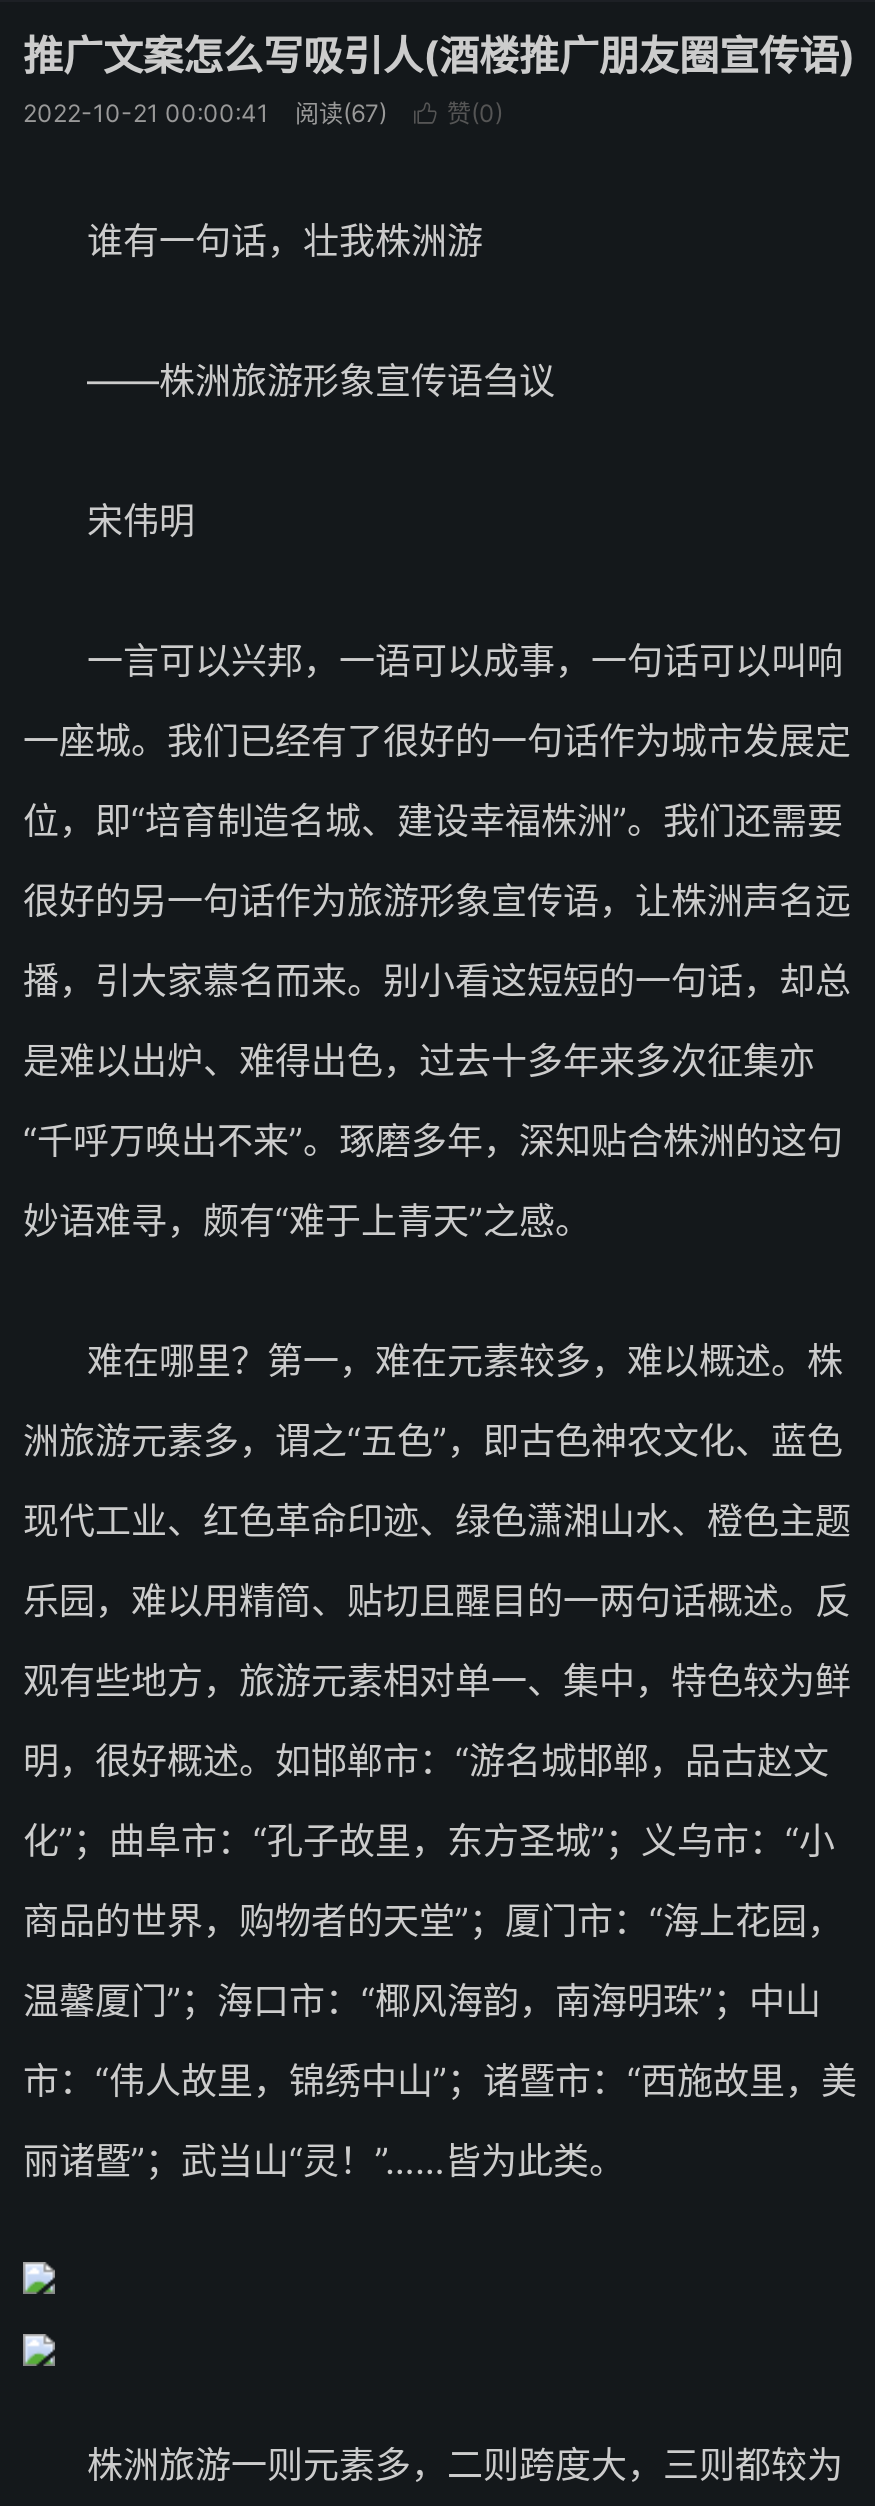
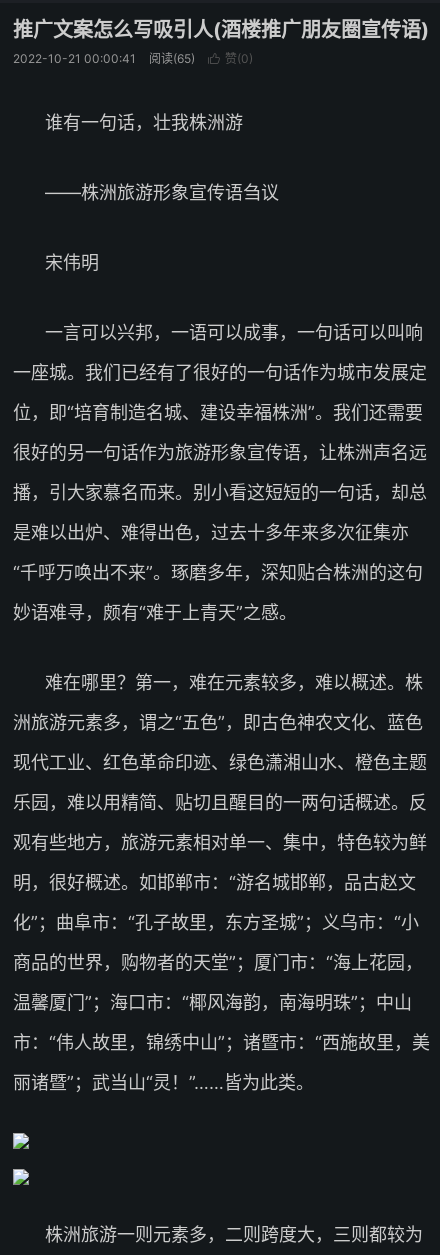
- 阅读(67)
+ 阅读(65)
